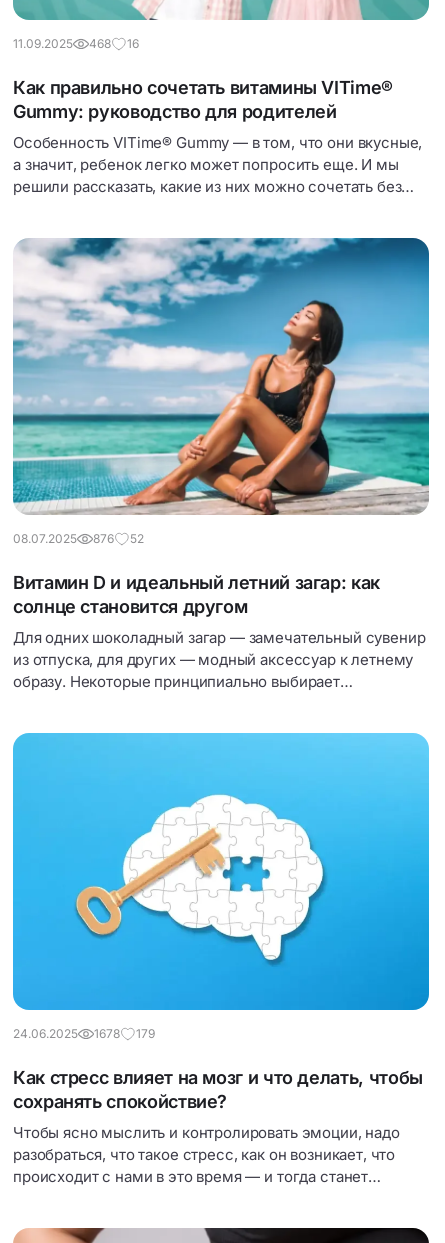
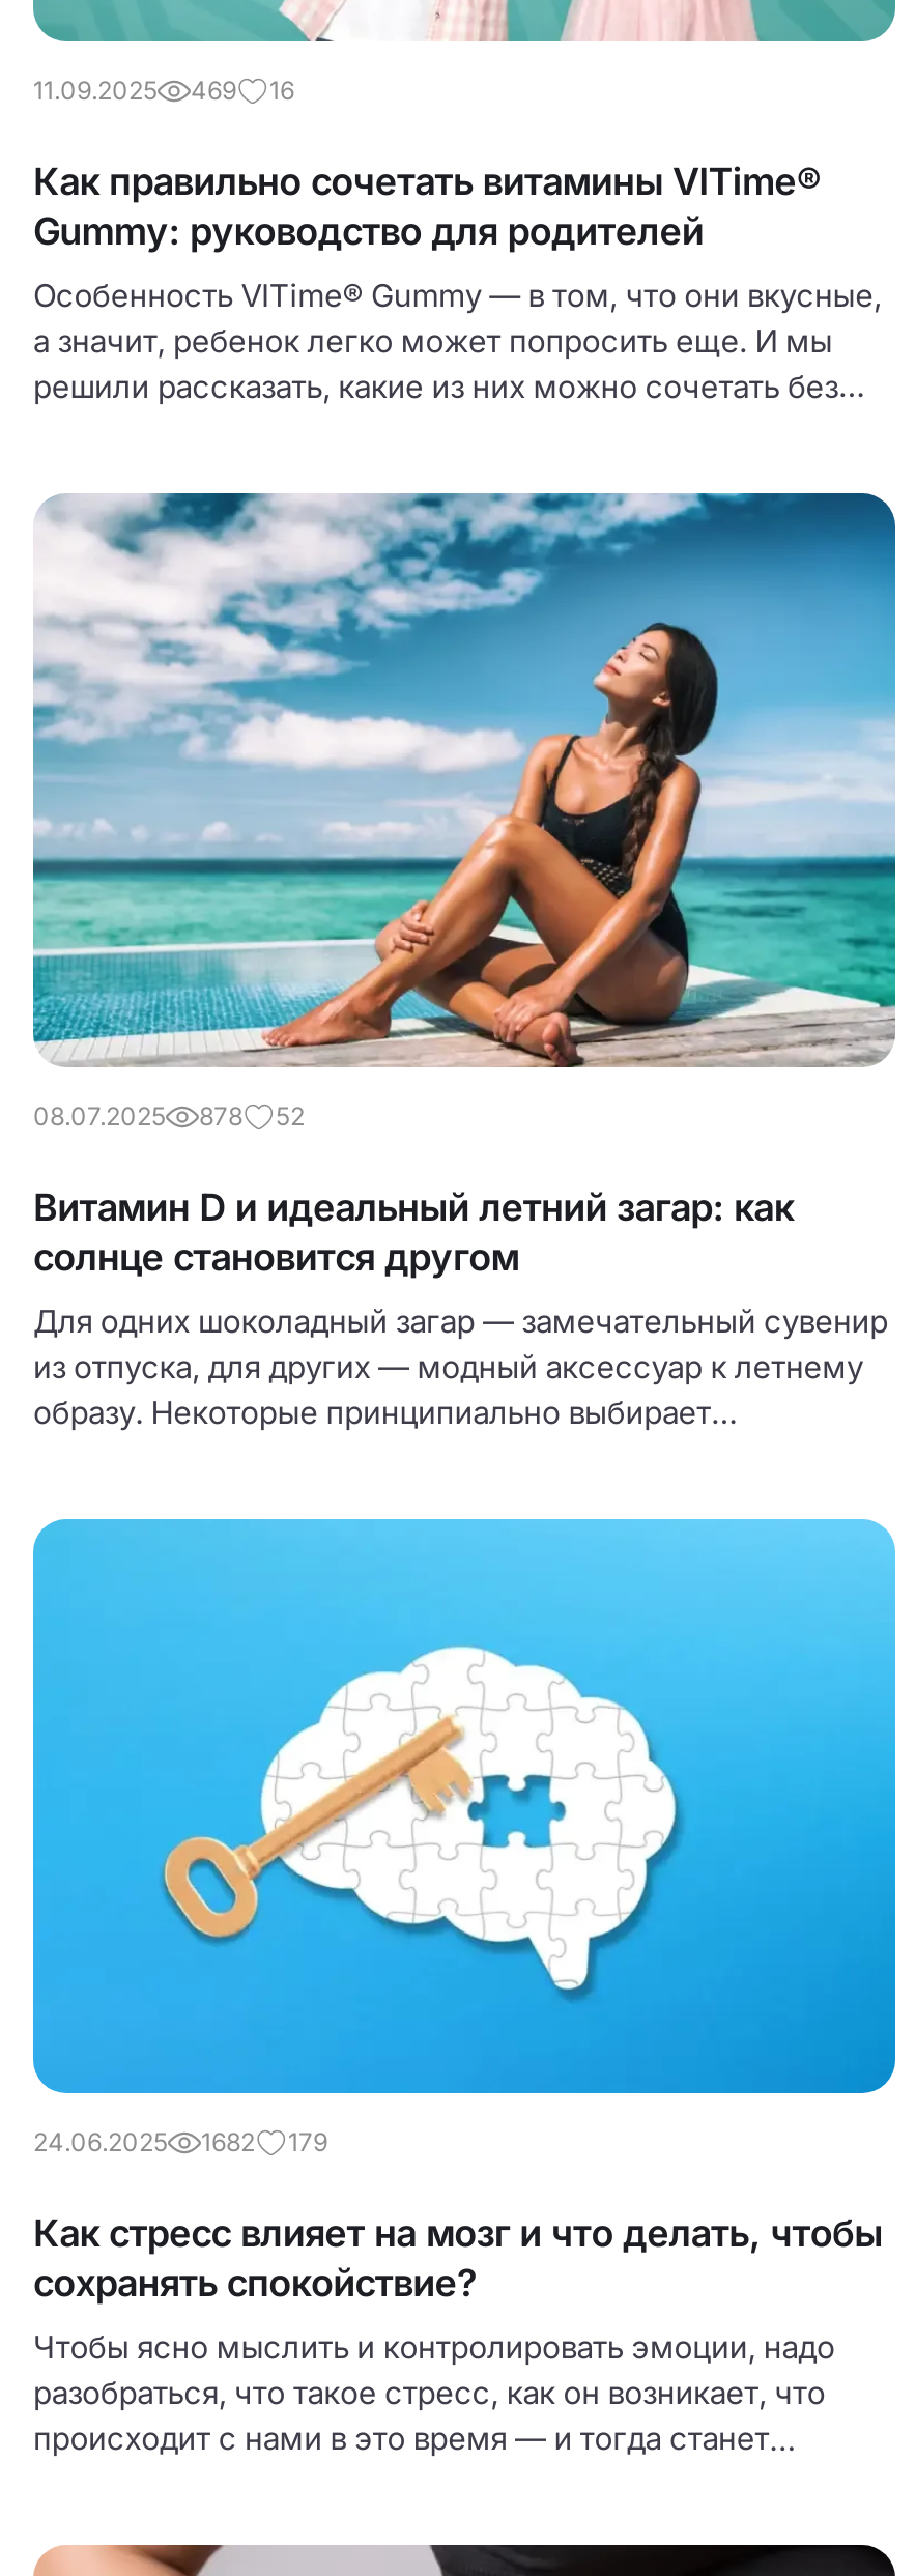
- 11.09.2025 468 16
+ 11.09.2025 469 16

- 08.07.2025 876 52
+ 08.07.2025 878 52

- 1678
+ 1682
